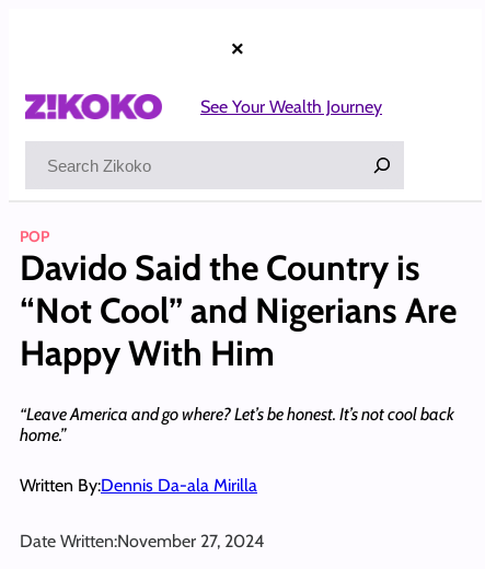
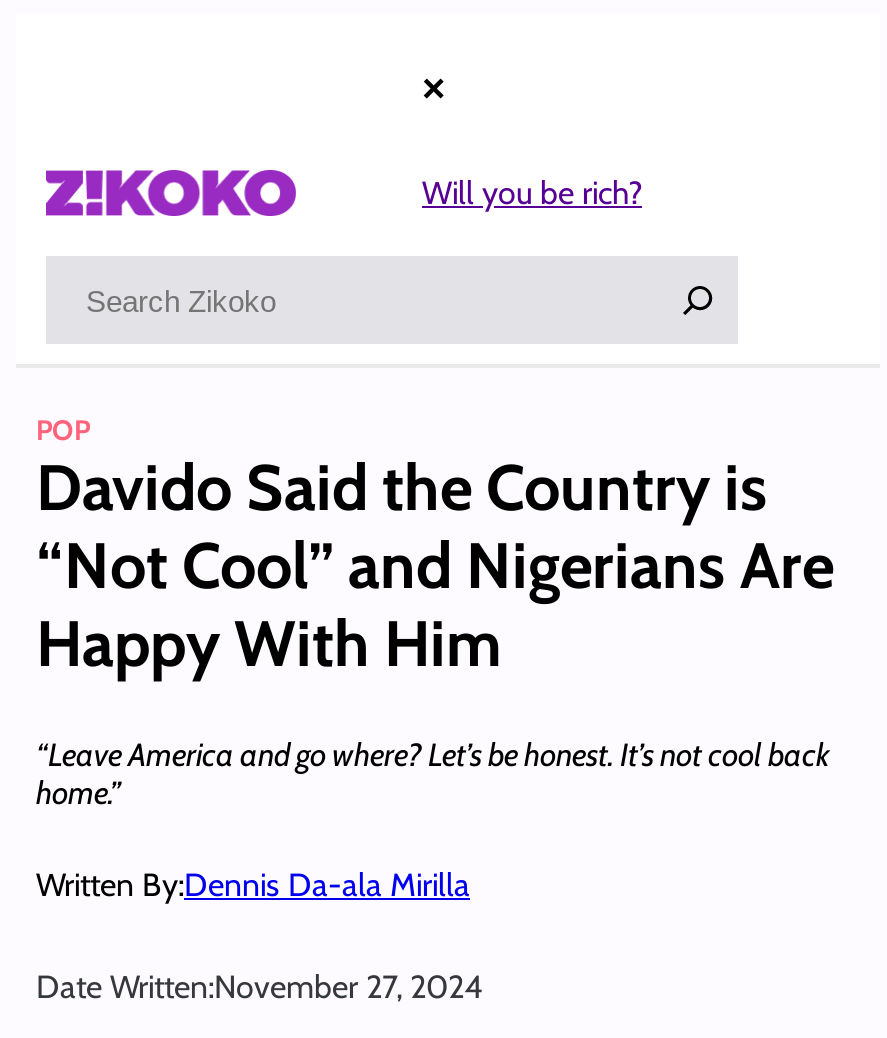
- See Your Wealth Journey
+ Will you be rich?
